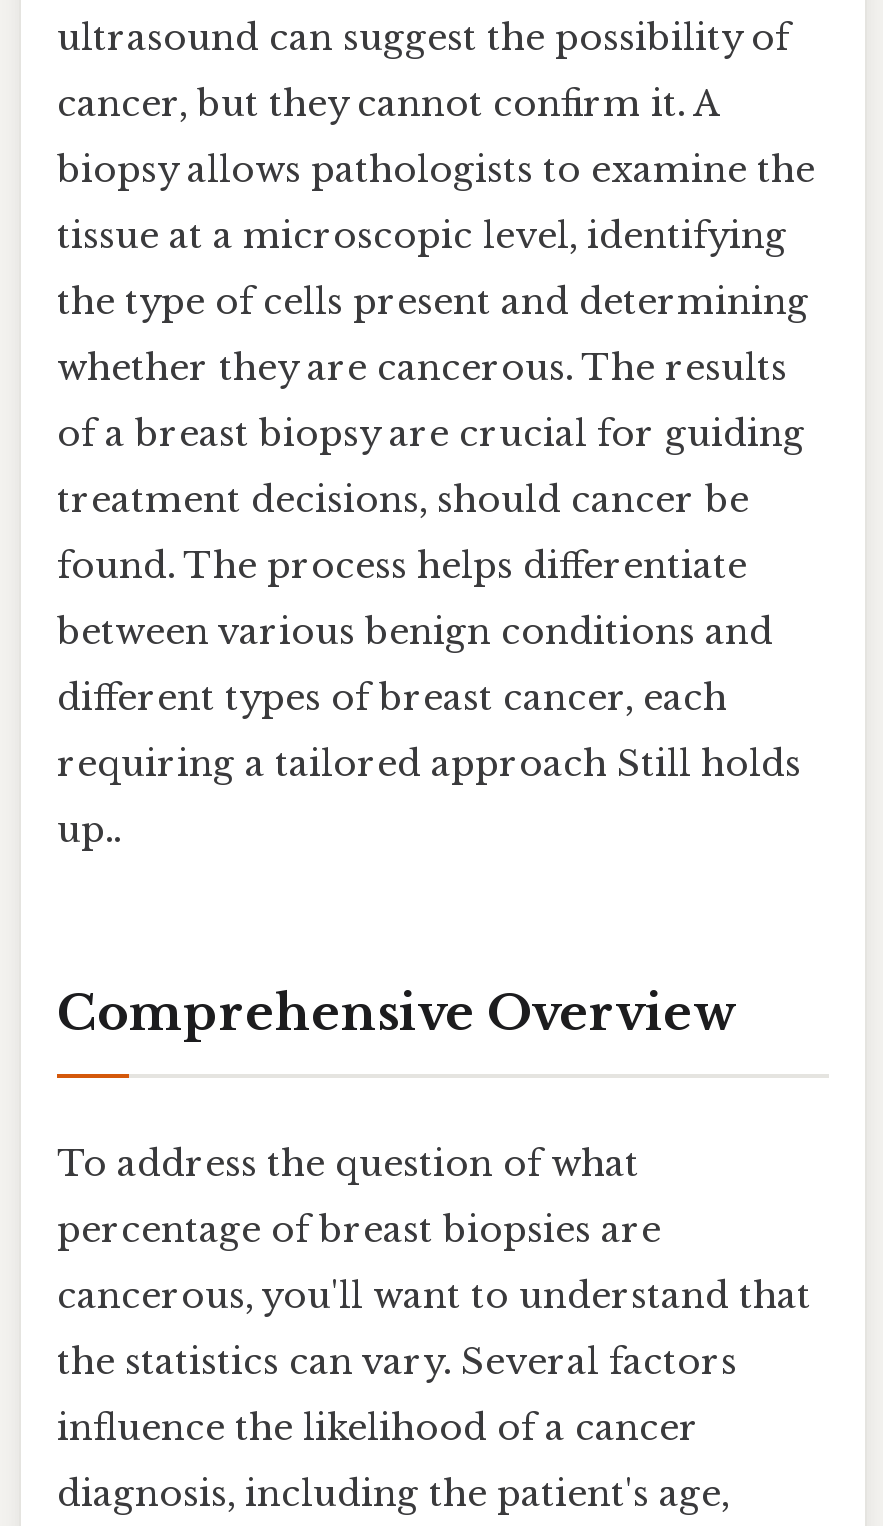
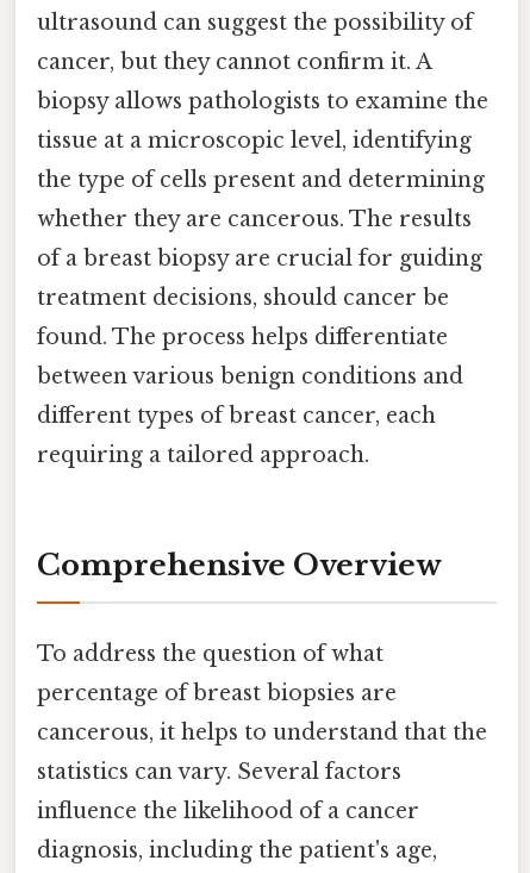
- requiring a tailored approach Still holds
- up..
+ requiring a tailored approach.

- cancerous, you'll want to understand that
+ cancerous, it helps to understand that the

- the statistics can vary. Several factors
+ statistics can vary. Several factors
